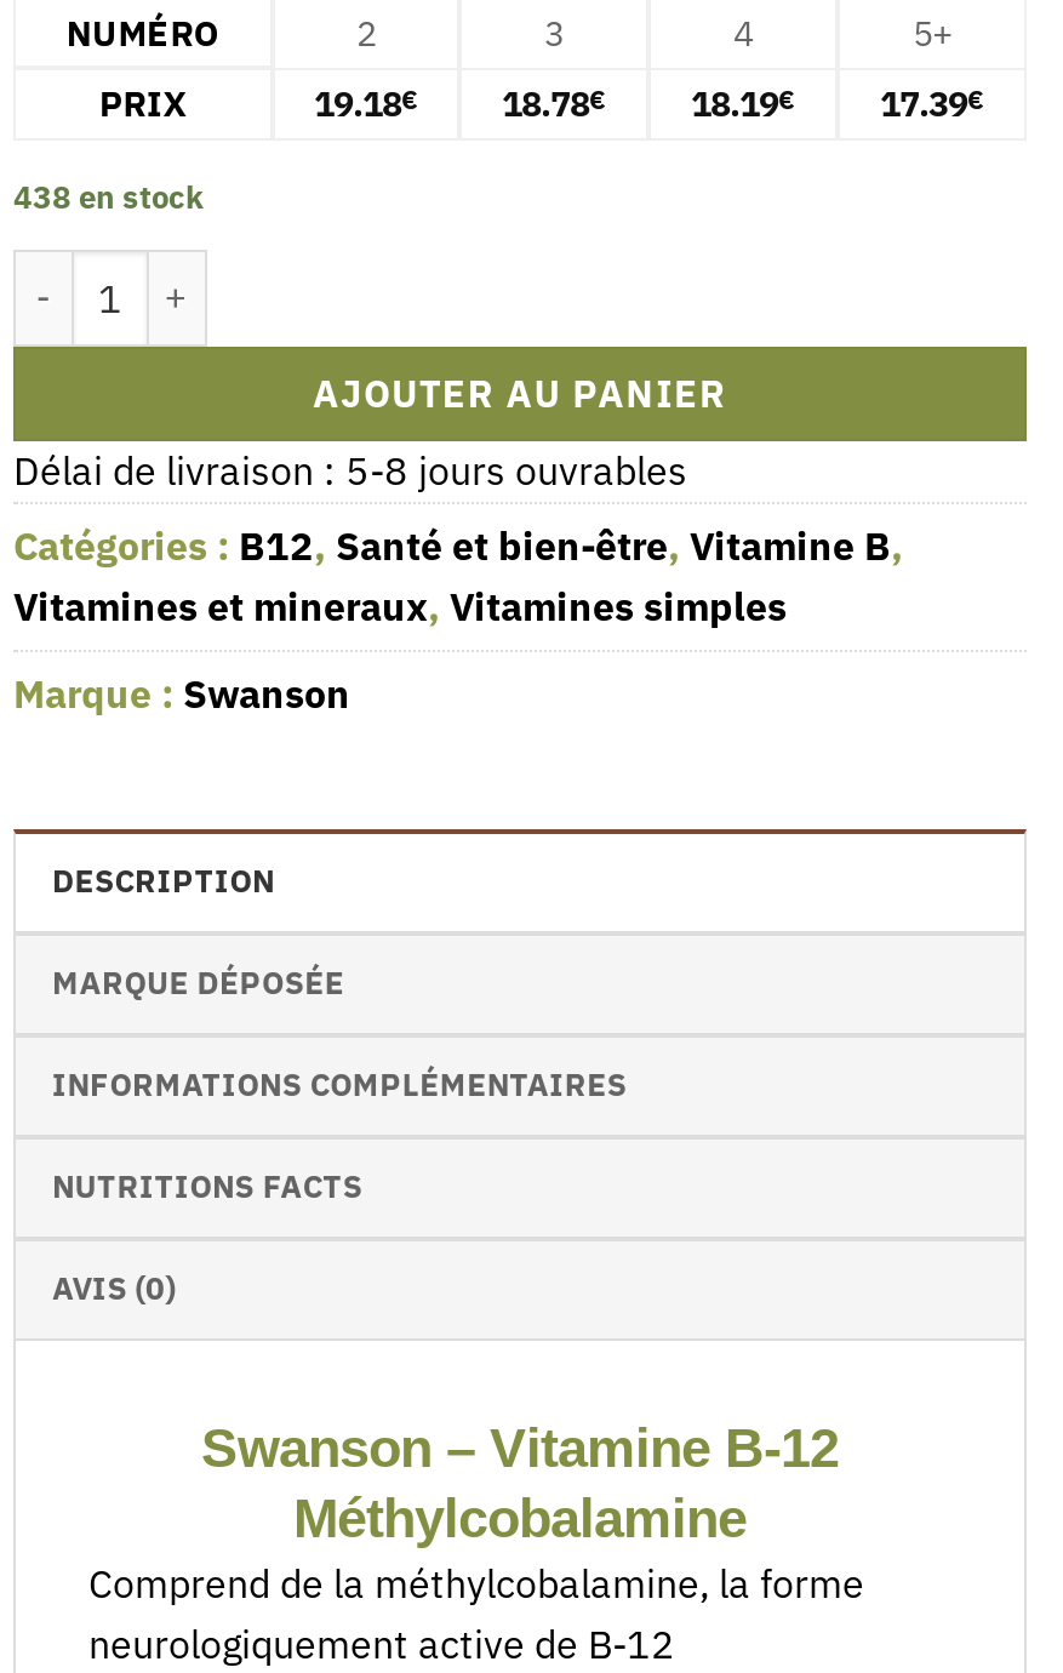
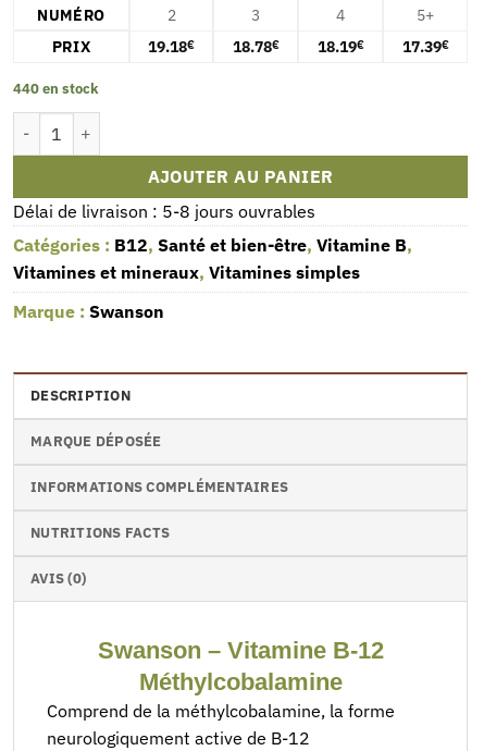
- 438 en stock
+ 440 en stock
